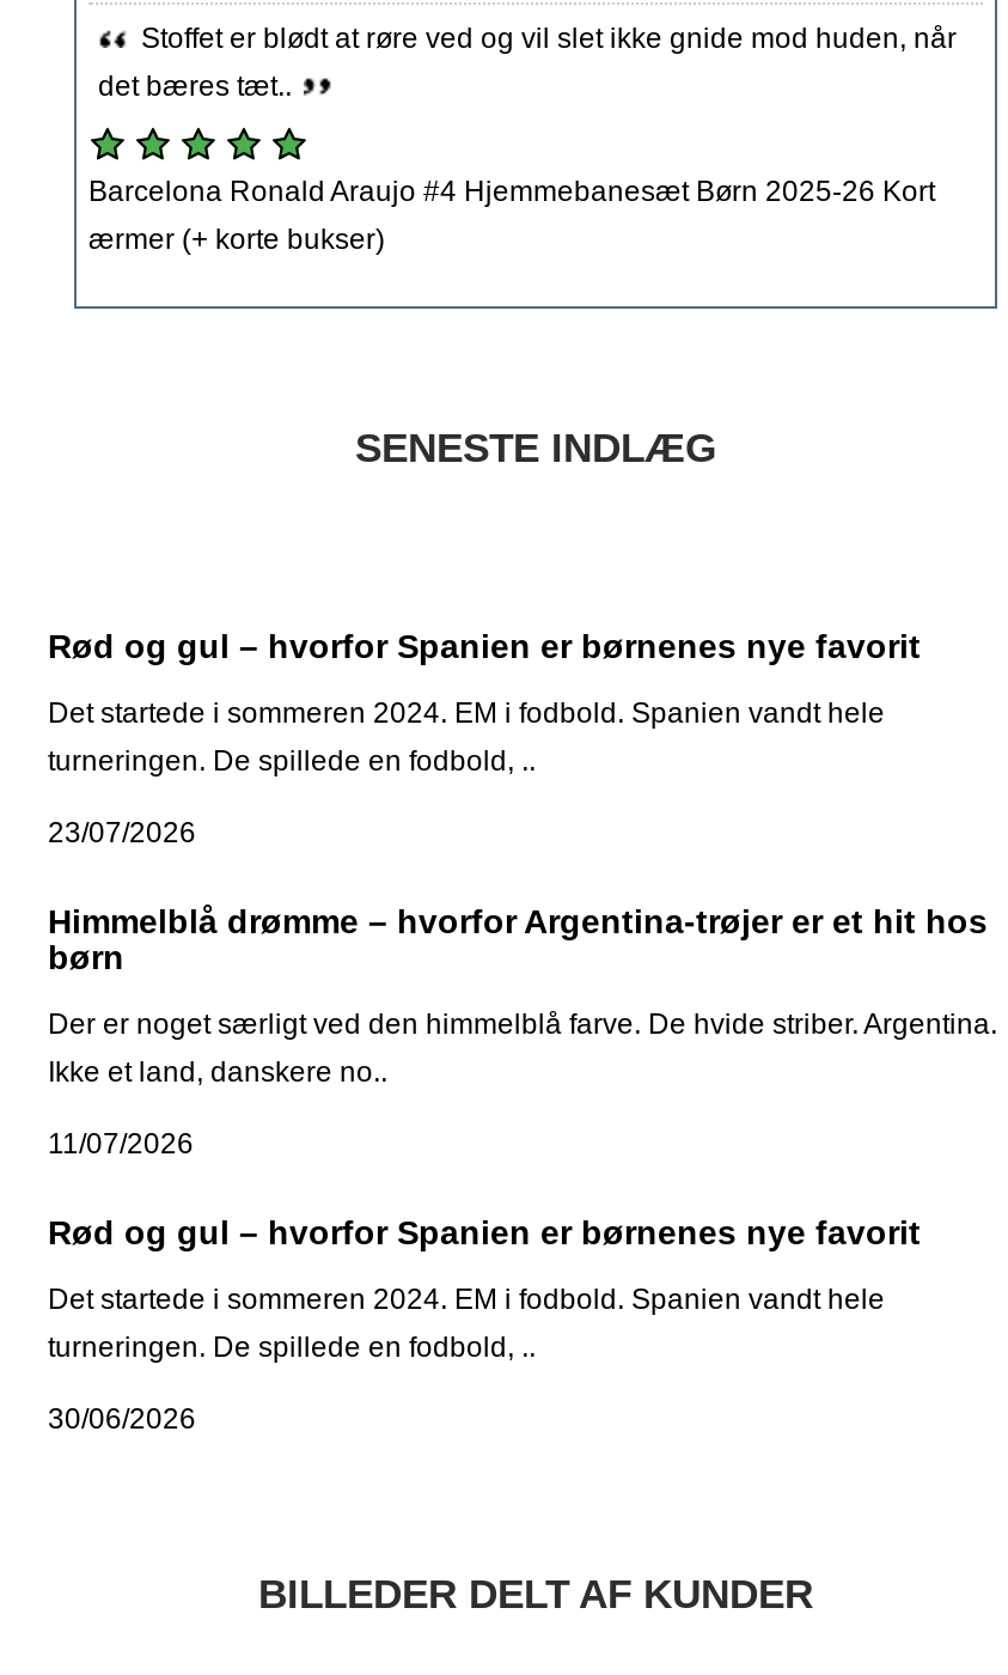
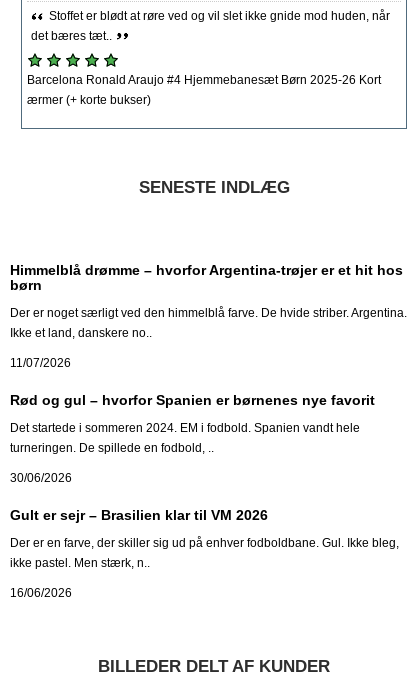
- Rød og gul – hvorfor Spanien er børnenes nye favorit
- Det startede i sommeren 2024. EM i fodbold. Spanien vandt hele
- turneringen. De spillede en fodbold, ..
- 23/07/2026

moved up: Himmelblå drømme – hvorfor Argentina-trøjer er et hit hos | børn | Der er noget særligt ved den himmelblå farve. De hvide striber. Argentina. | ... | turneringen. De spillede en fodbold, .. | 30/06/2026

+ Gult er sejr – Brasilien klar til VM 2026
+ Der er en farve, der skiller sig ud på enhver fodboldbane. Gul. Ikke bleg,
+ ikke pastel. Men stærk, n..
+ 16/06/2026
